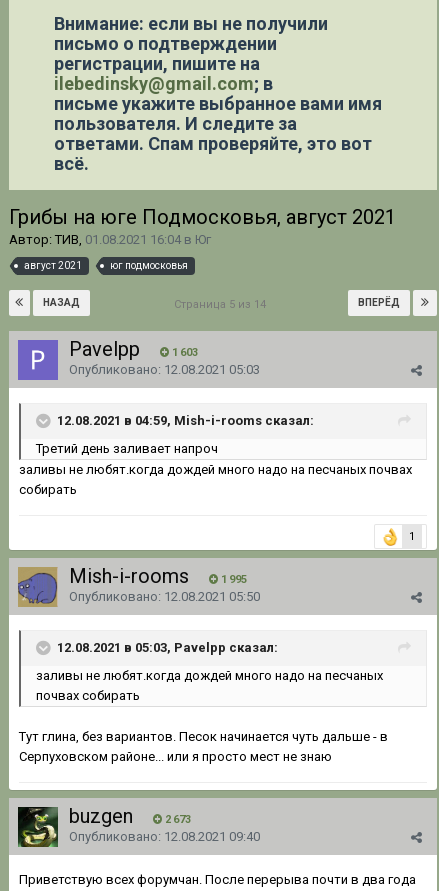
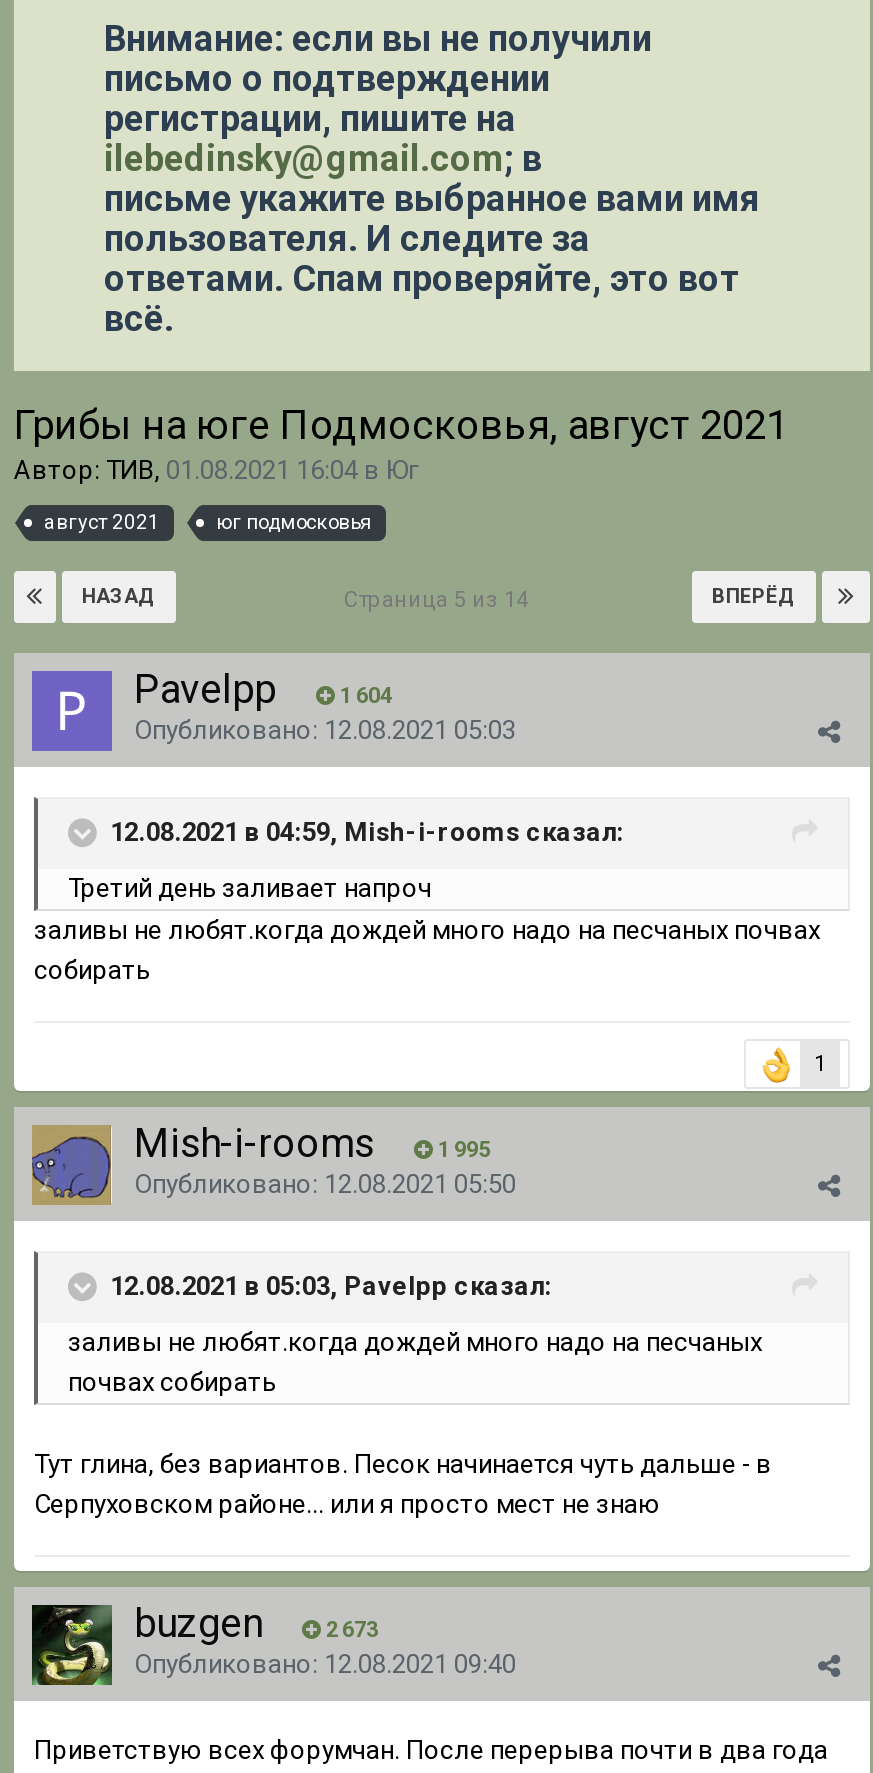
- 1 603
+ 1 604
